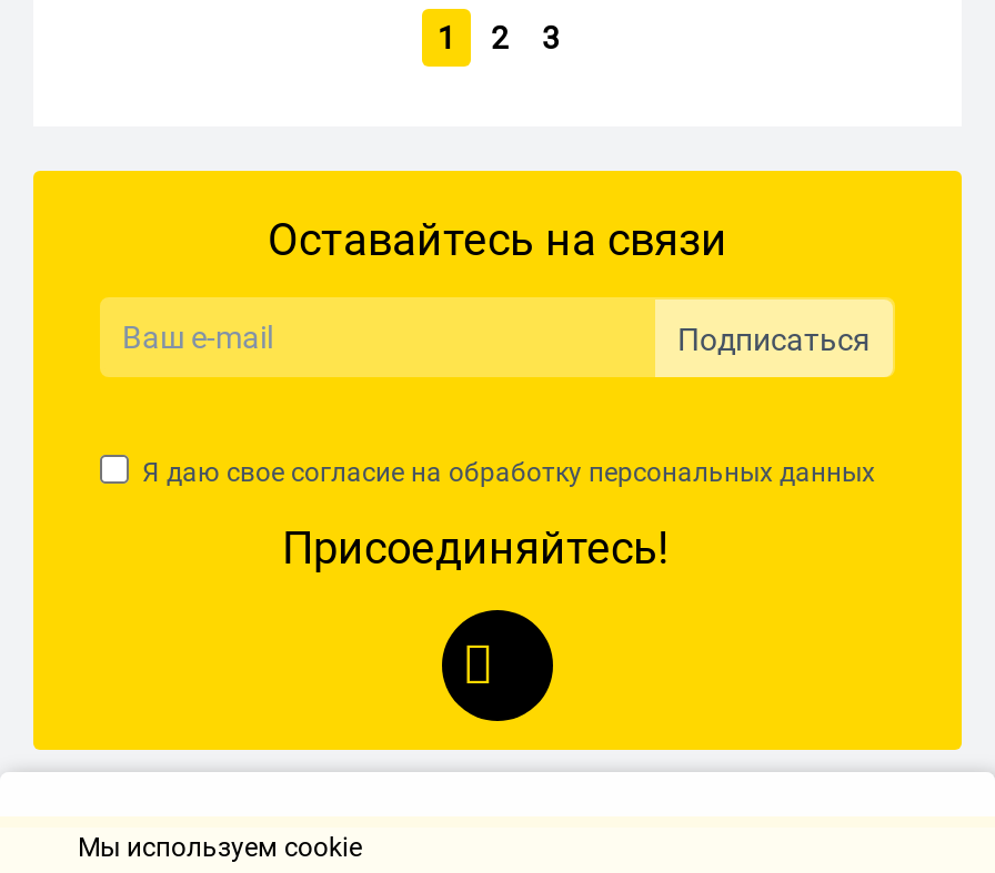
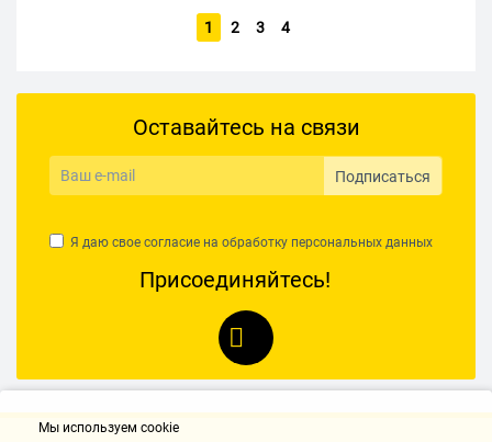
+ 4
